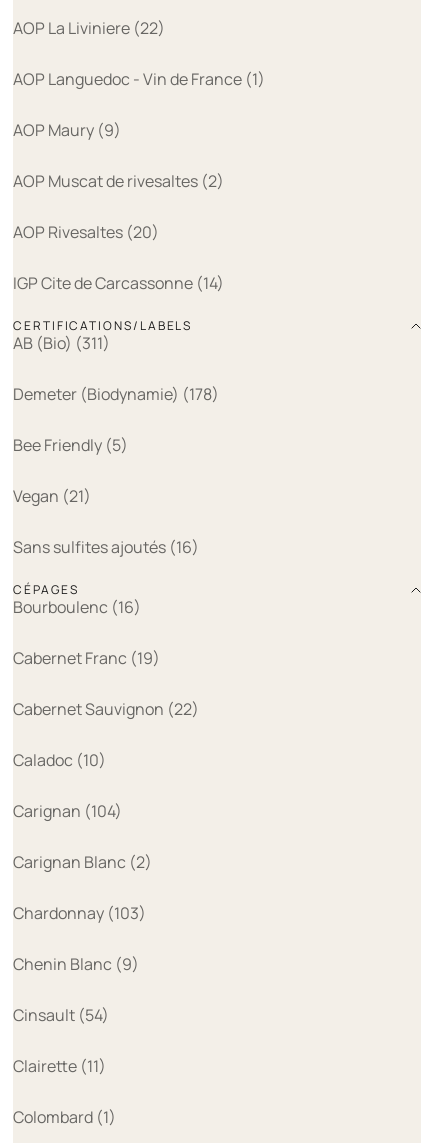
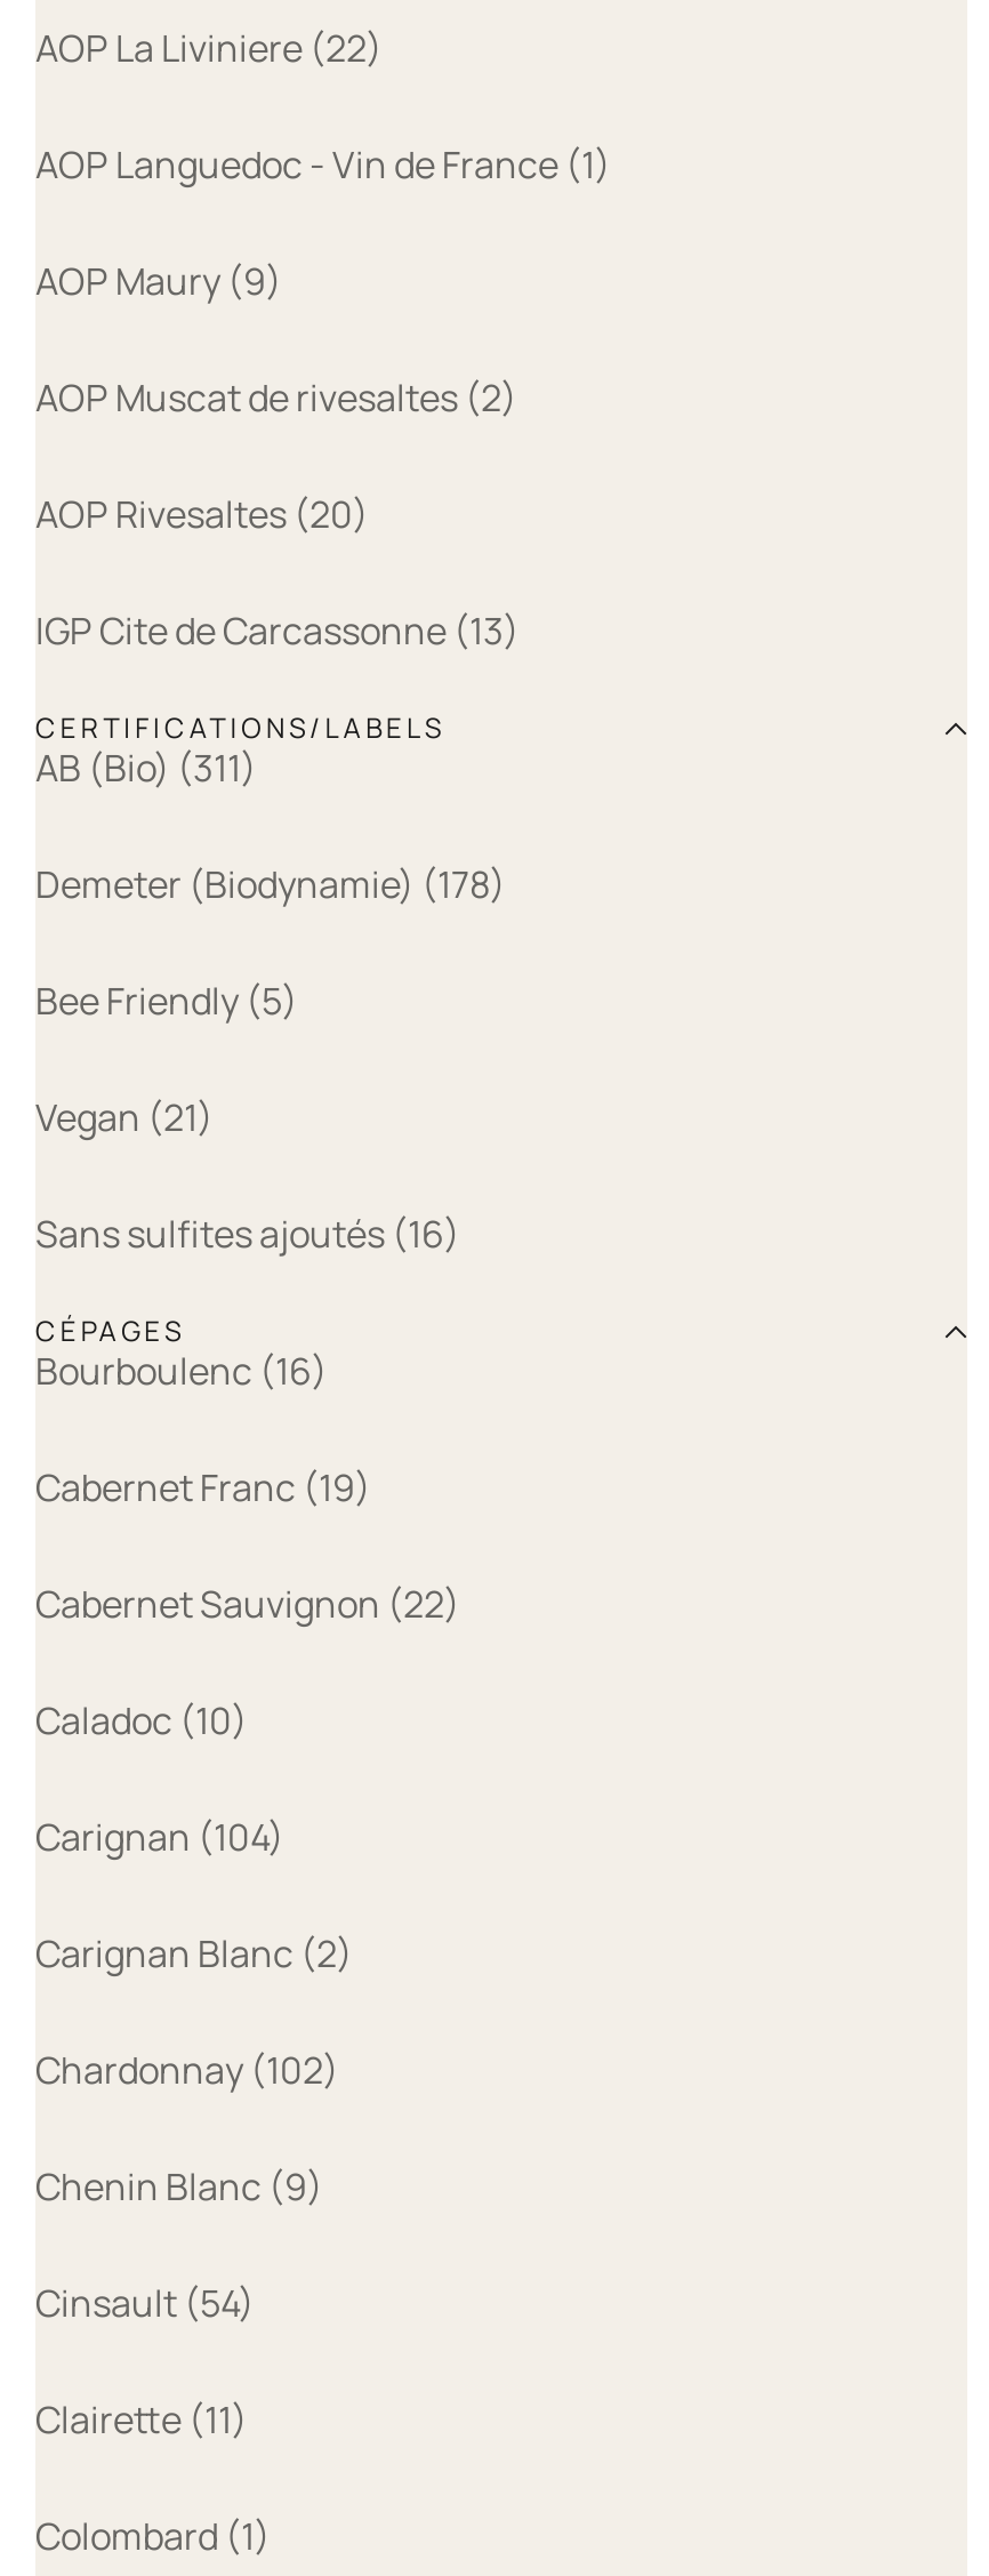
- IGP Cite de Carcassonne (14)
+ IGP Cite de Carcassonne (13)

- Chardonnay (103)
+ Chardonnay (102)
